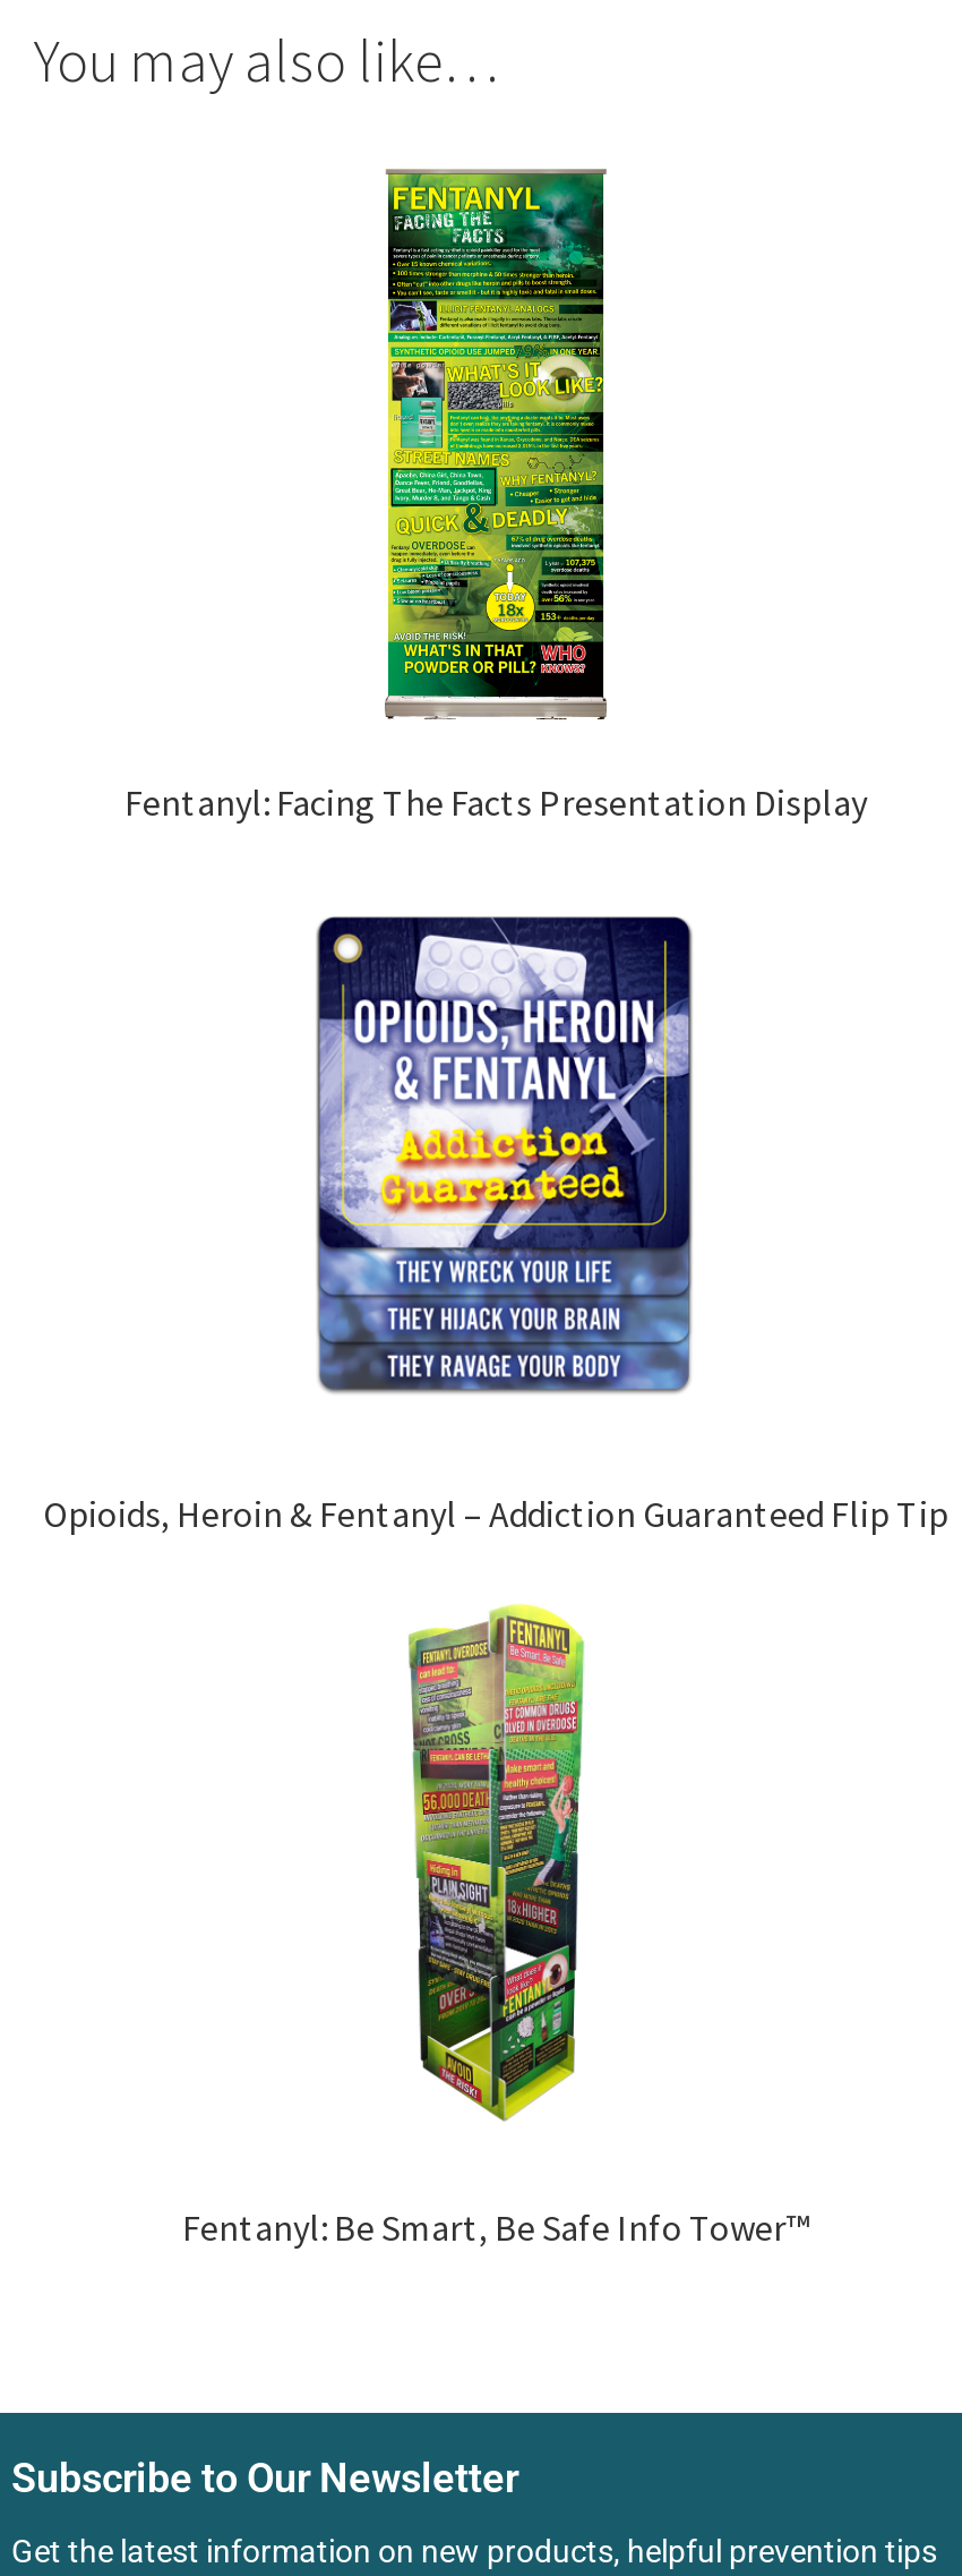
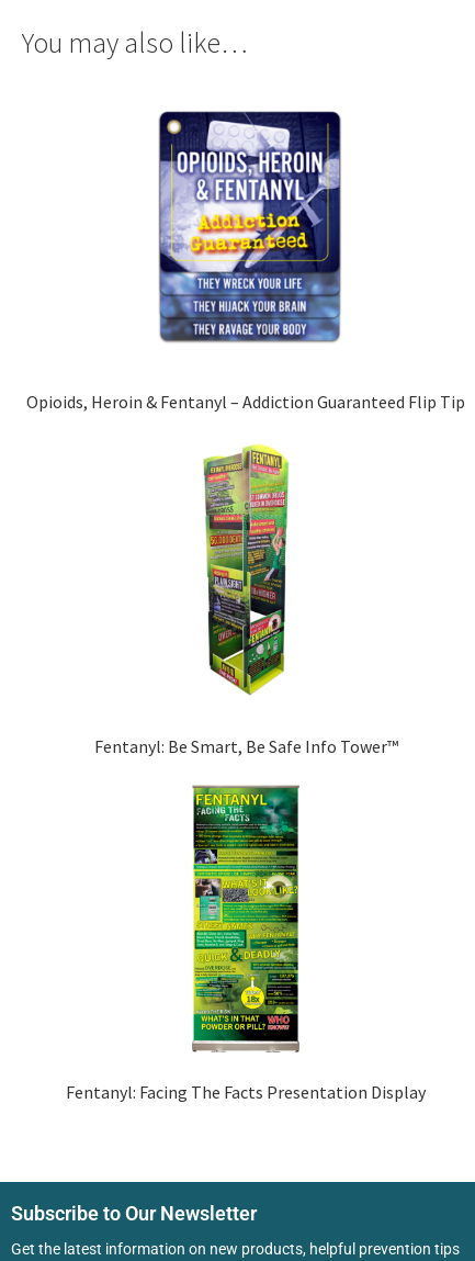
moved down: [image] | Fentanyl: Facing The Facts Presentation Display

moved up: [image]

moved up: [image] | Opioids, Heroin & Fentanyl – Addiction Guaranteed Flip Tip | Fentanyl: Be Smart, Be Safe Info Tower™
